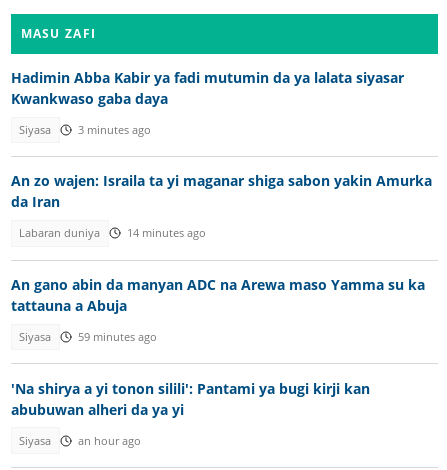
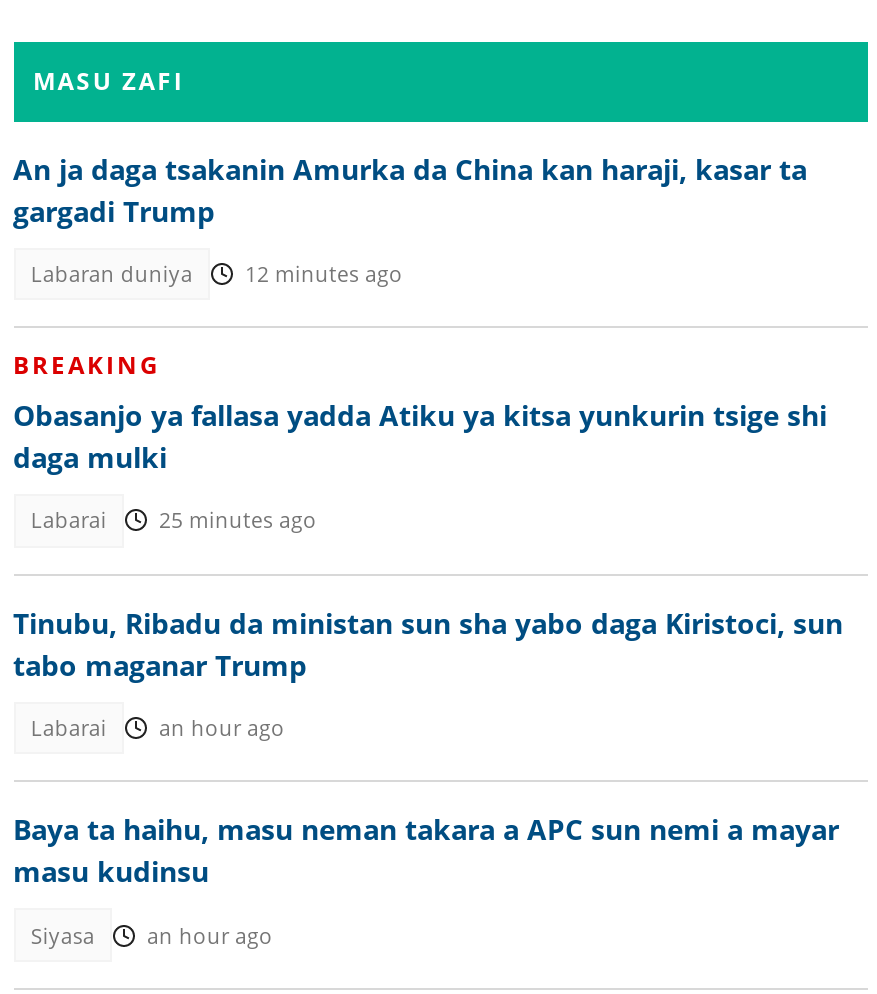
- Hadimin Abba Kabir ya fadi mutumin da ya lalata siyasar
- Kwankwaso gaba daya
- Siyasa
- 3 minutes ago
- An zo wajen: Israila ta yi maganar shiga sabon yakin Amurka
- da Iran
+ An ja daga tsakanin Amurka da China kan haraji, kasar ta
+ gargadi Trump

- 14 minutes ago
- An gano abin da manyan ADC na Arewa maso Yamma su ka
- tattauna a Abuja
- Siyasa
- 59 minutes ago
- 'Na shirya a yi tonon silili': Pantami ya bugi kirji kan
- abubuwan alheri da ya yi
+ 12 minutes ago
+ BREAKING
+ Obasanjo ya fallasa yadda Atiku ya kitsa yunkurin tsige shi
+ daga mulki
+ Labarai
+ 25 minutes ago
+ Tinubu, Ribadu da ministan sun sha yabo daga Kiristoci, sun
+ tabo maganar Trump
+ Labarai
+ an hour ago
+ Baya ta haihu, masu neman takara a APC sun nemi a mayar
+ masu kudinsu

moved up: Labaran duniya
